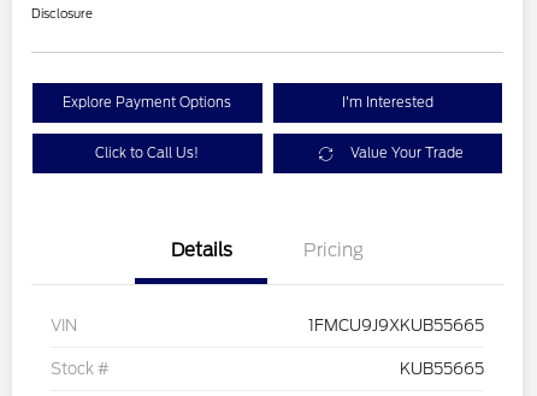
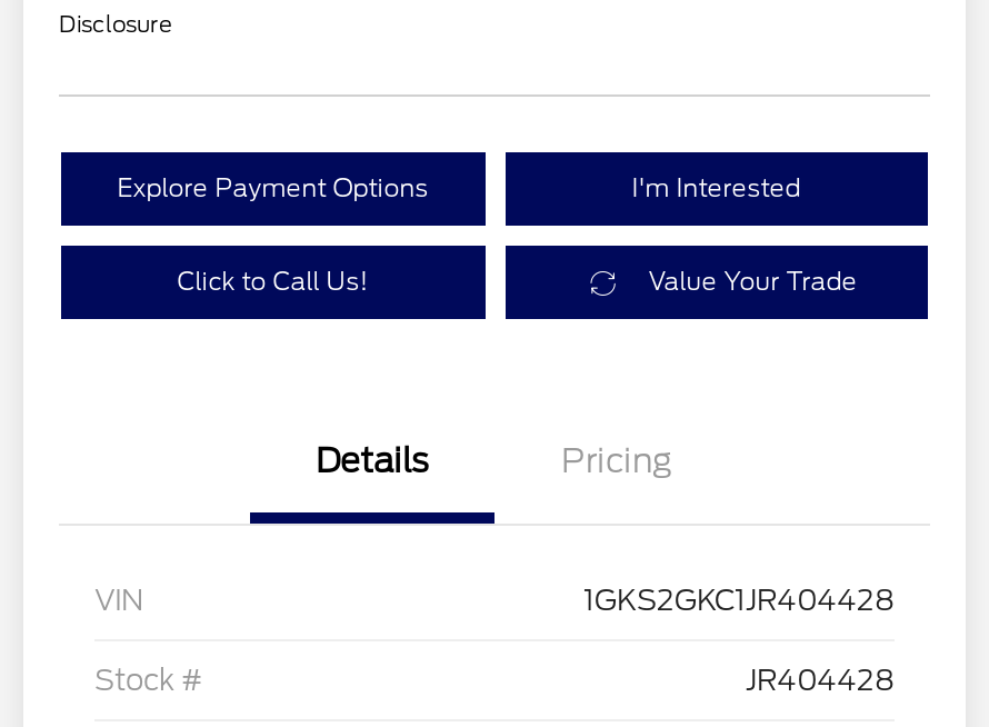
- 1FMCU9J9XKUB55665
+ 1GKS2GKC1JR404428

- KUB55665
+ JR404428
